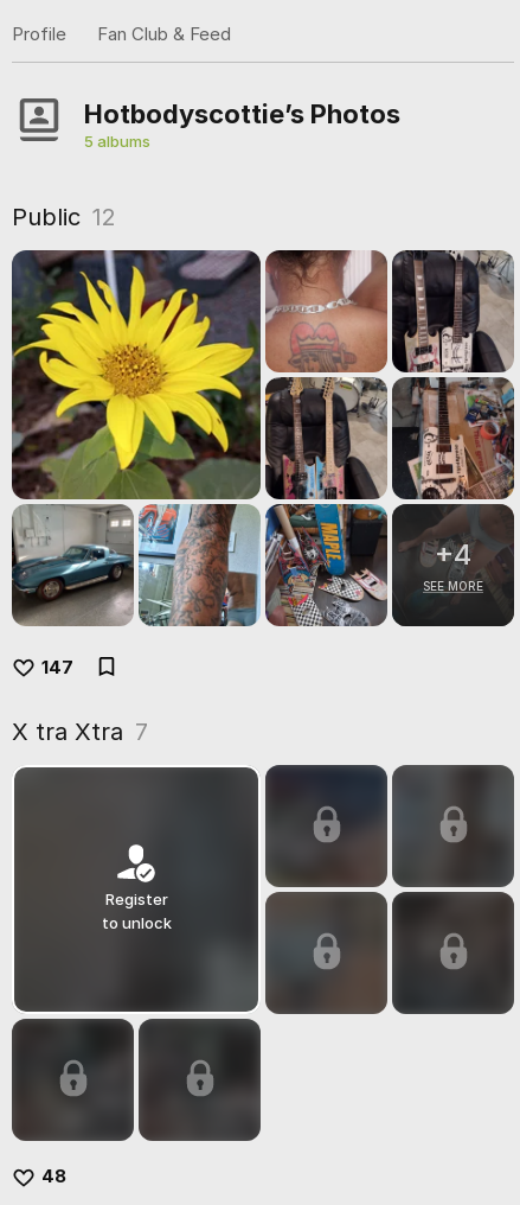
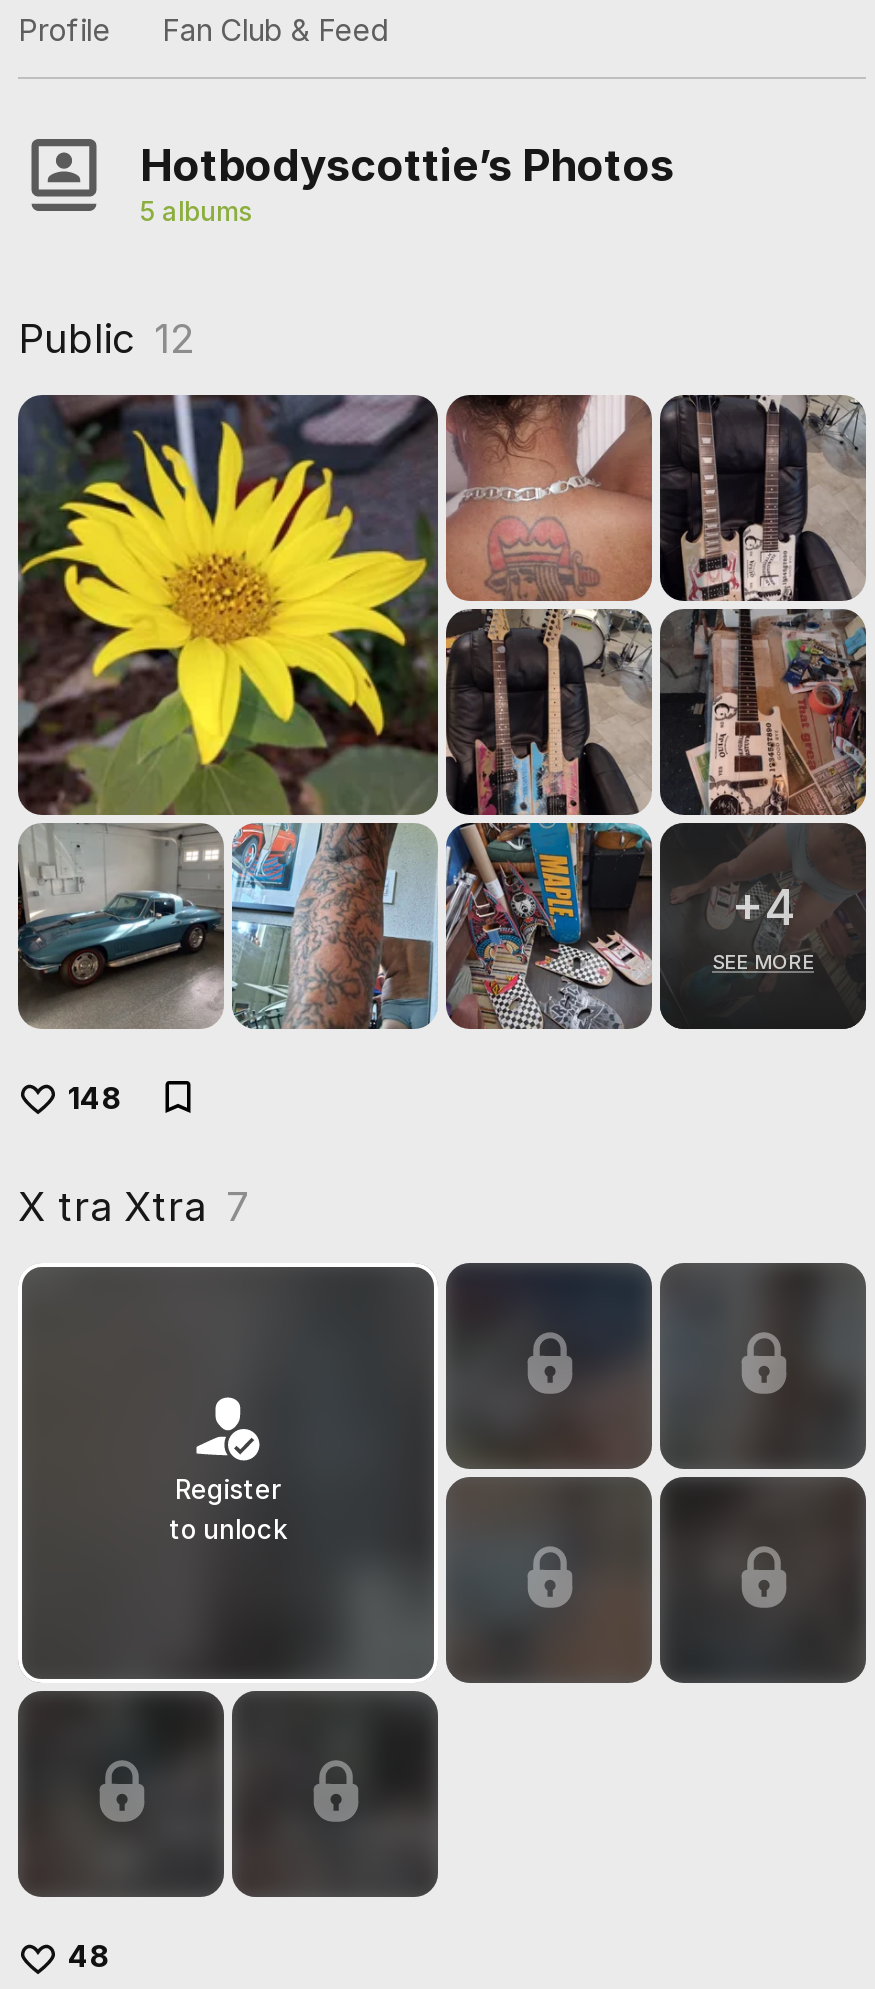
- 147
+ 148
